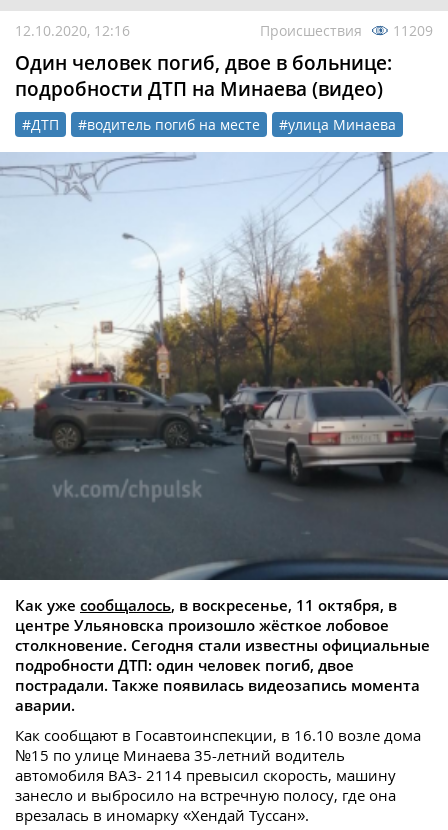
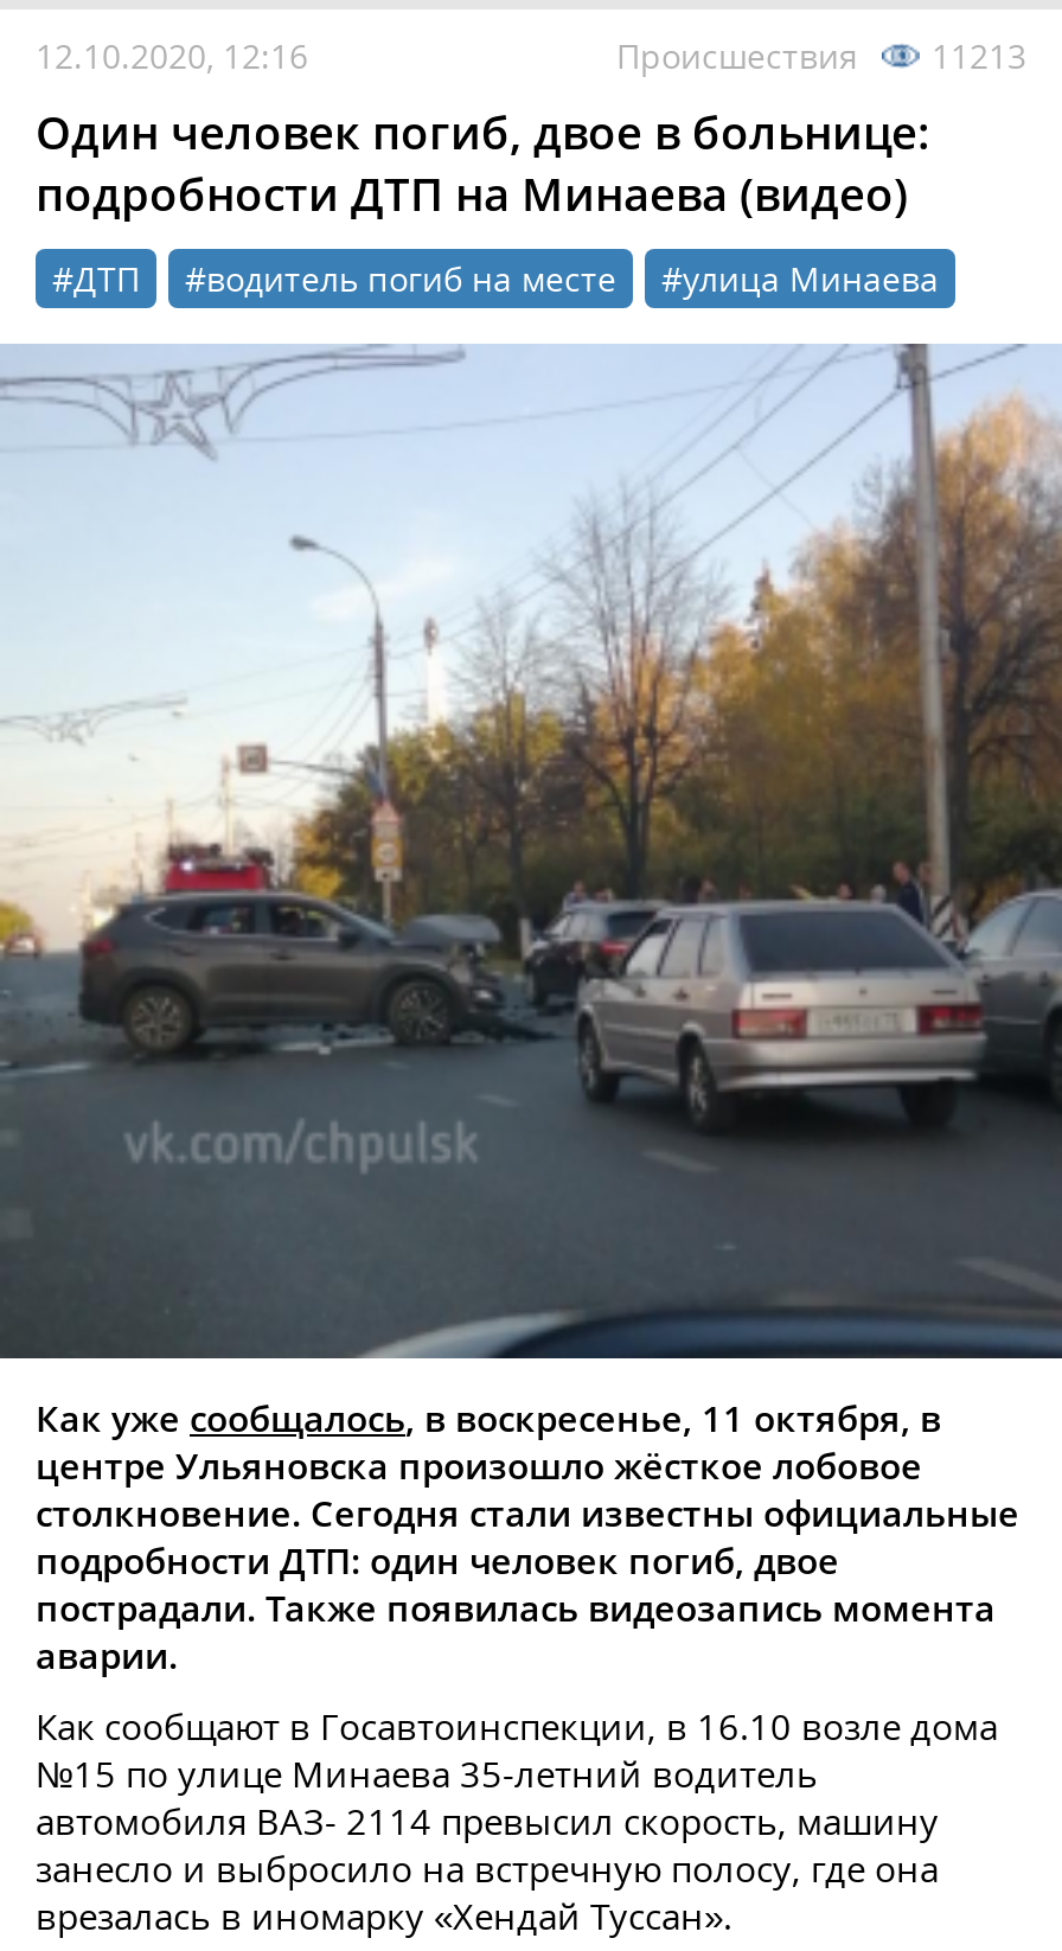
- Происшествия 11209
+ Происшествия 11213
